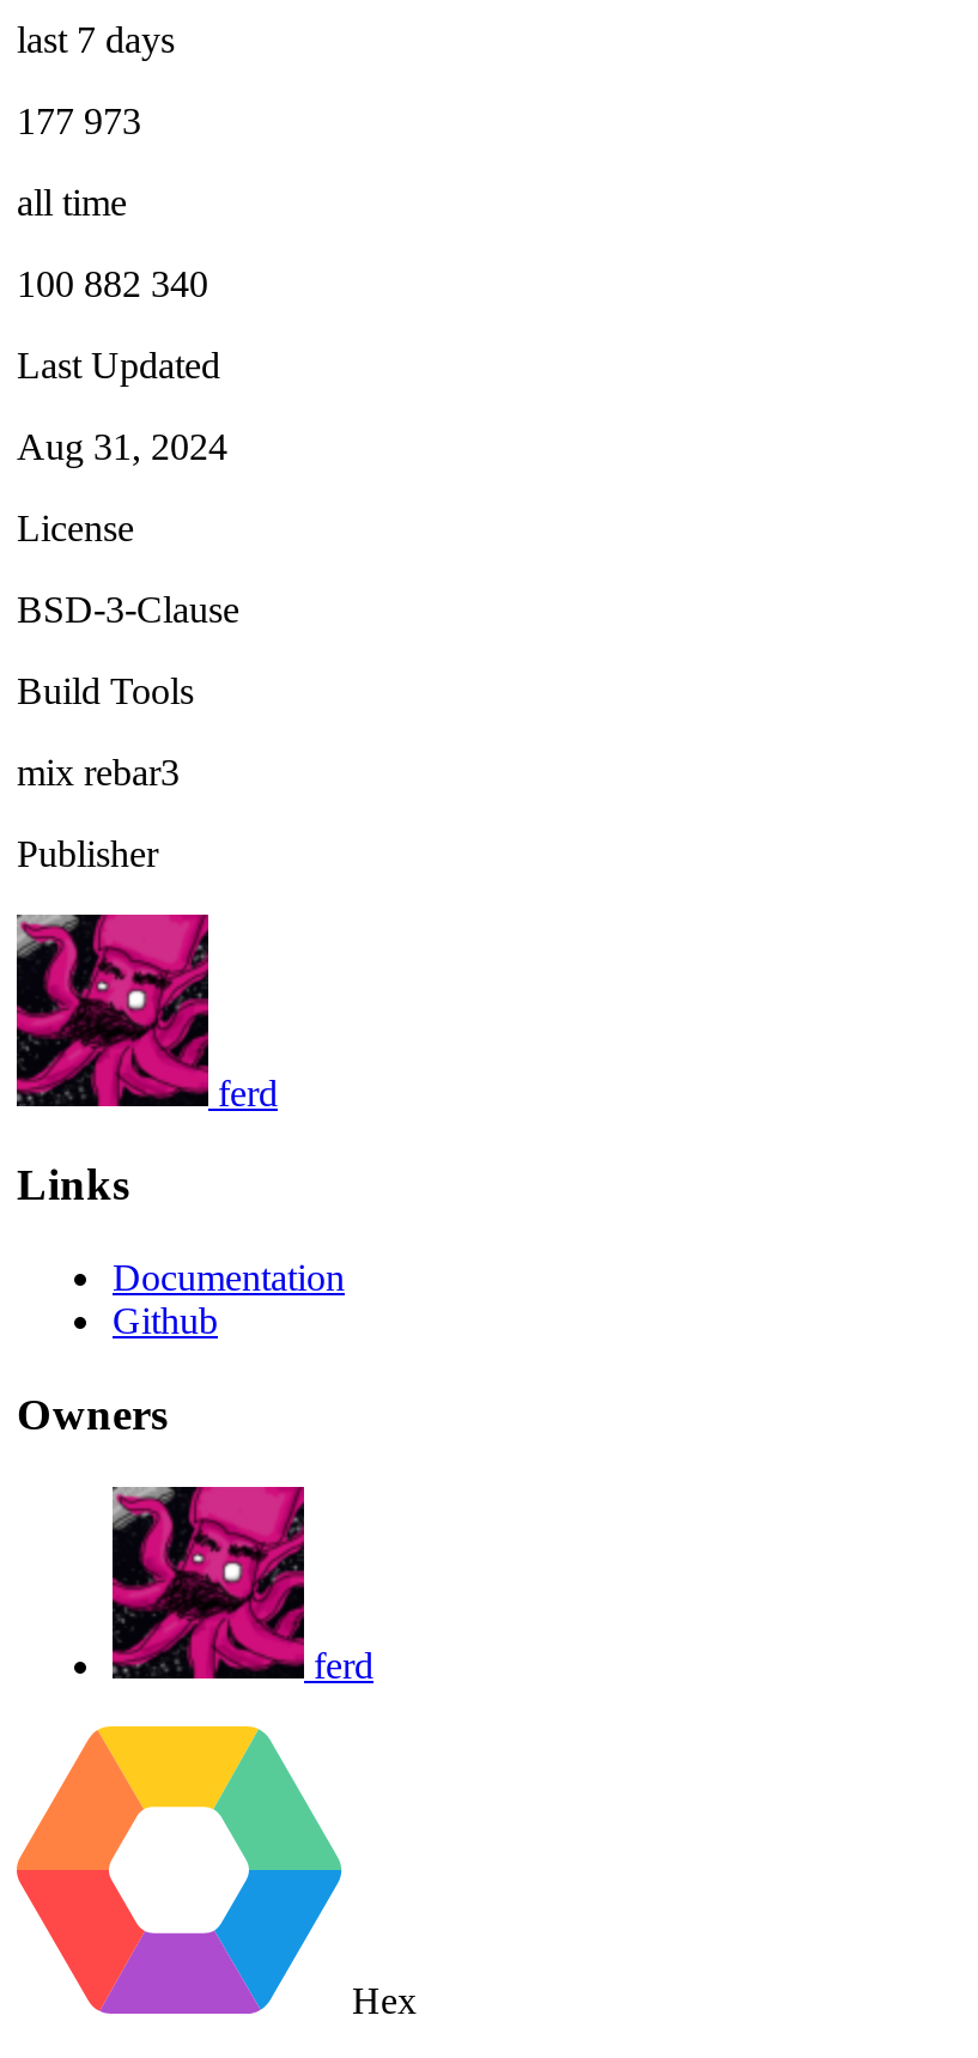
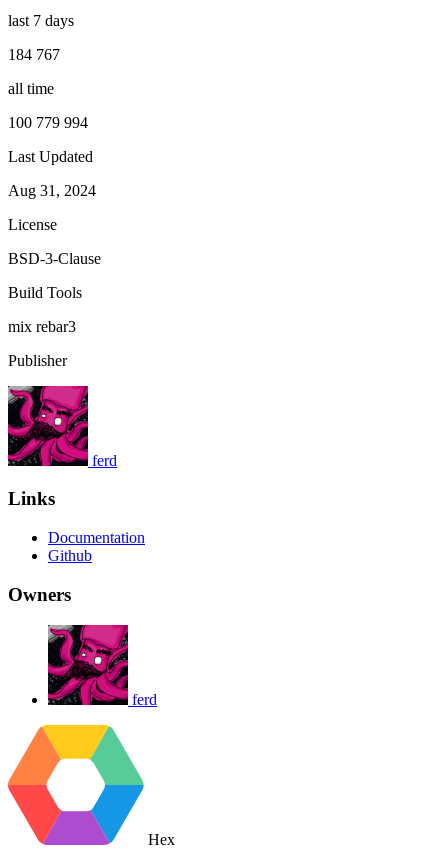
- 177 973
+ 184 767

- 100 882 340
+ 100 779 994
